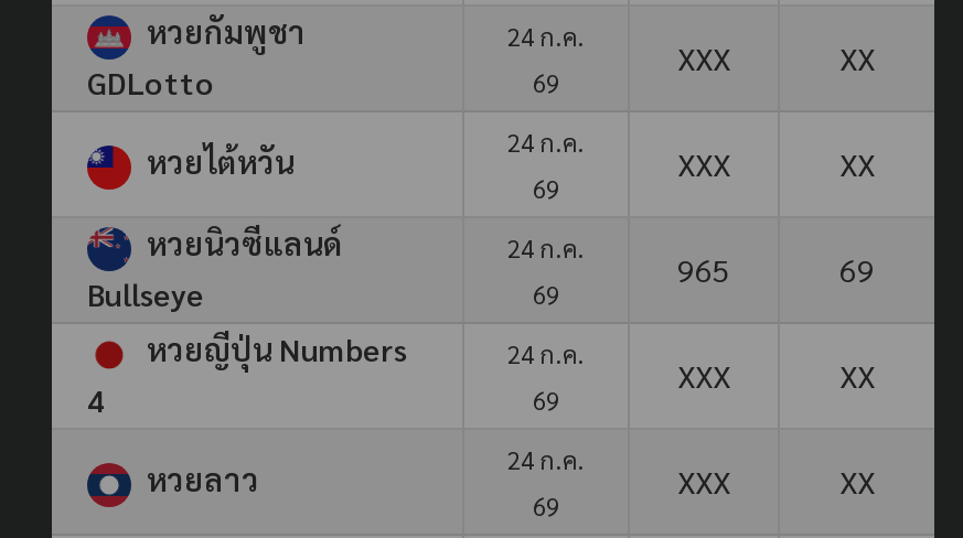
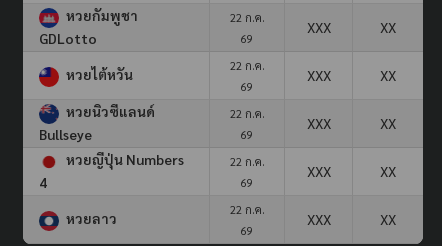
- 24 ก.ค.
+ 22 ก.ค.

- 24 ก.ค.
+ 22 ก.ค.

- 24 ก.ค.
+ 22 ก.ค.

- 965
- 69
+ XXX
+ XX

- 24 ก.ค.
+ 22 ก.ค.

- 24 ก.ค.
+ 22 ก.ค.
